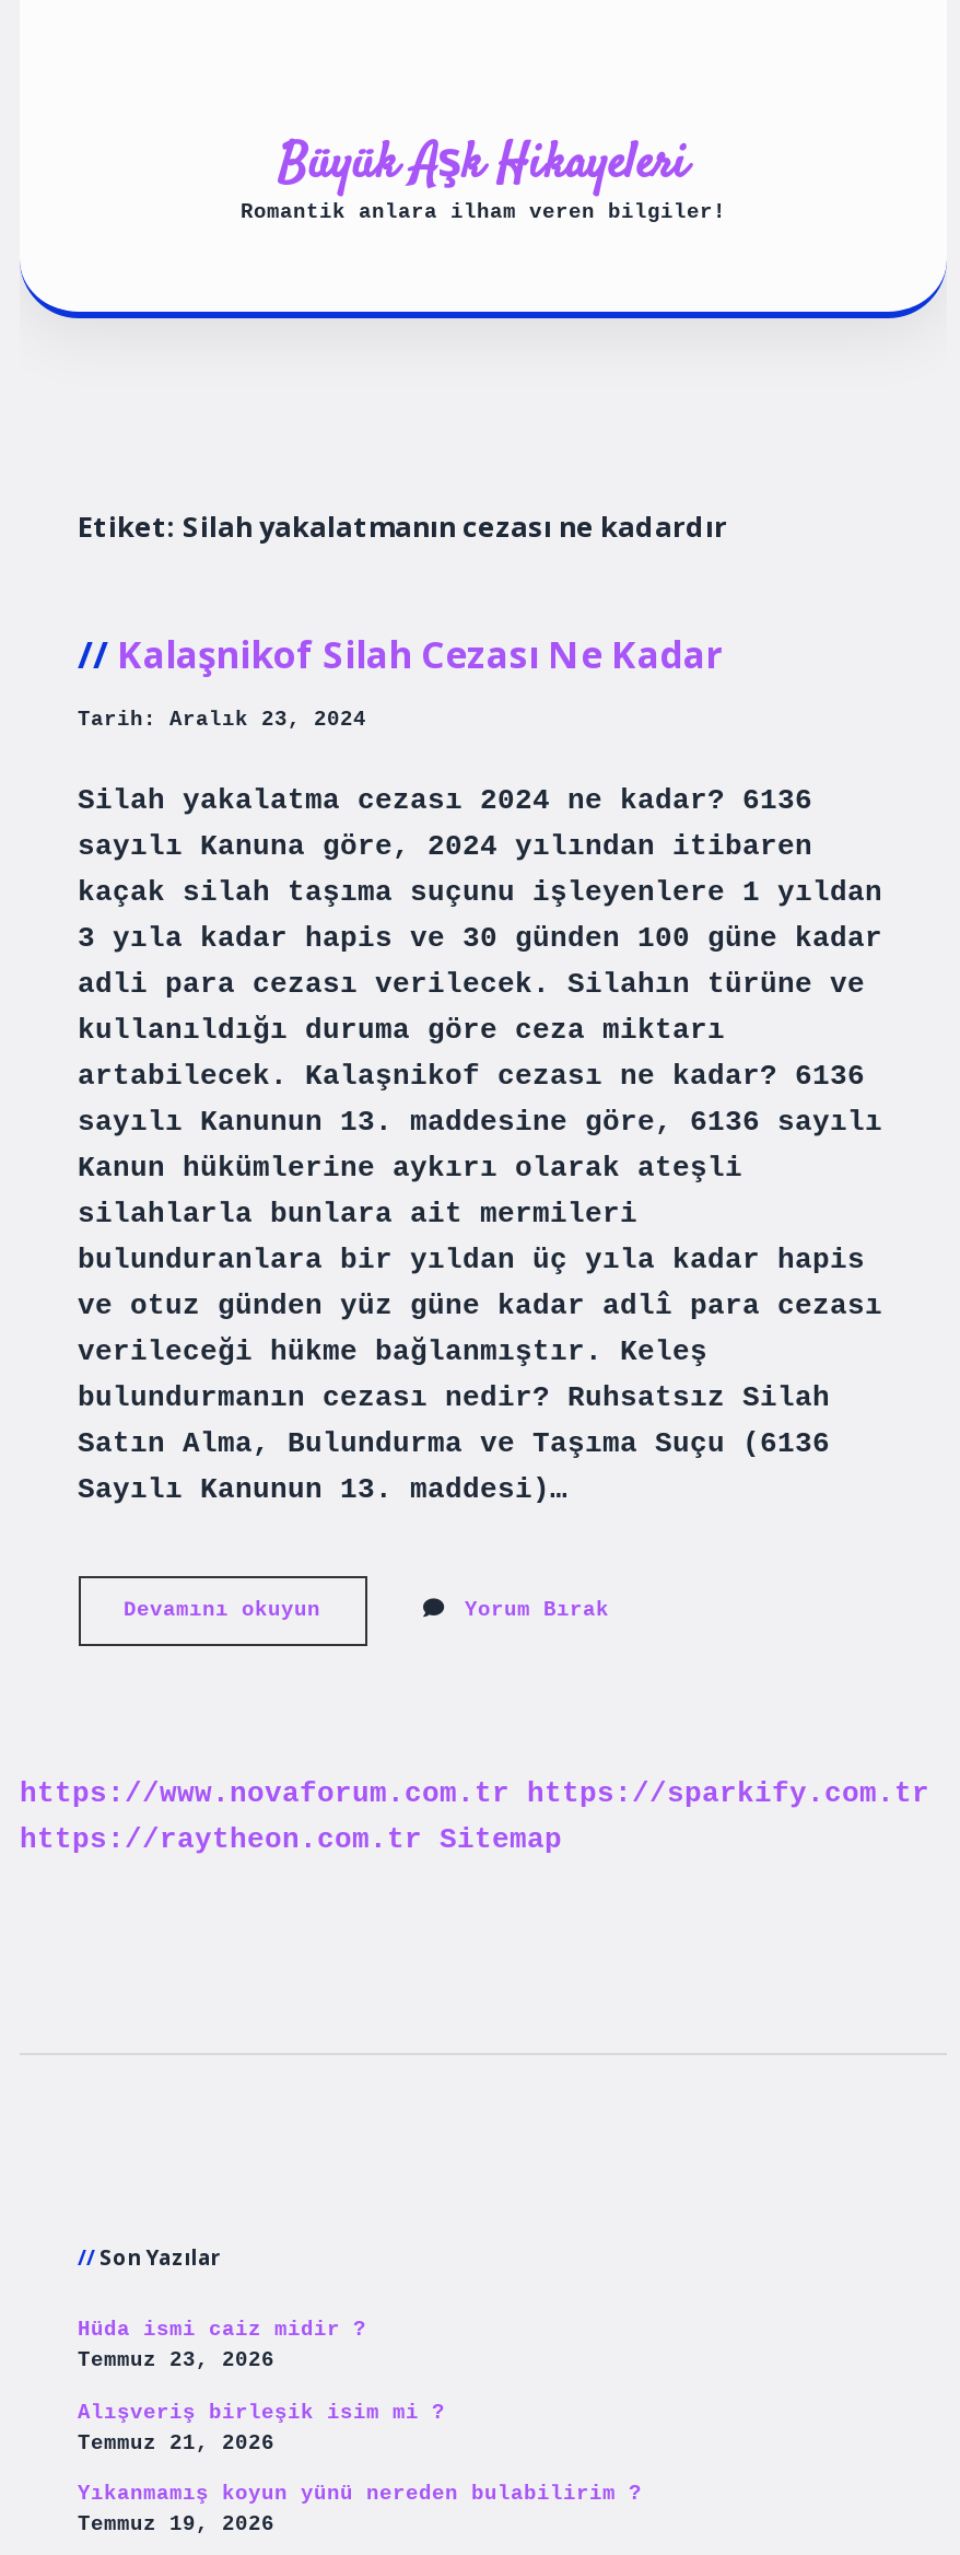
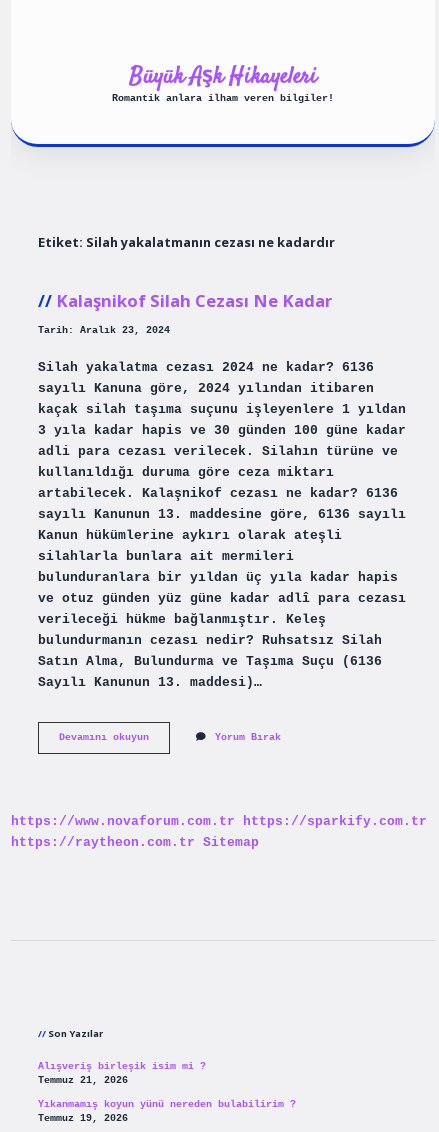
- Hüda ismi caiz midir ?
- Temmuz 23, 2026
